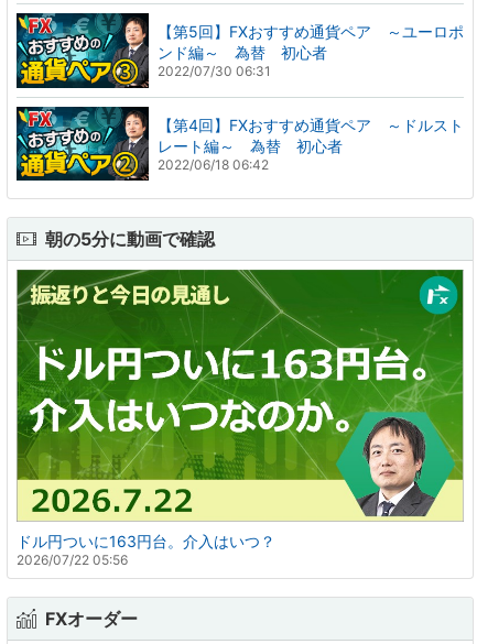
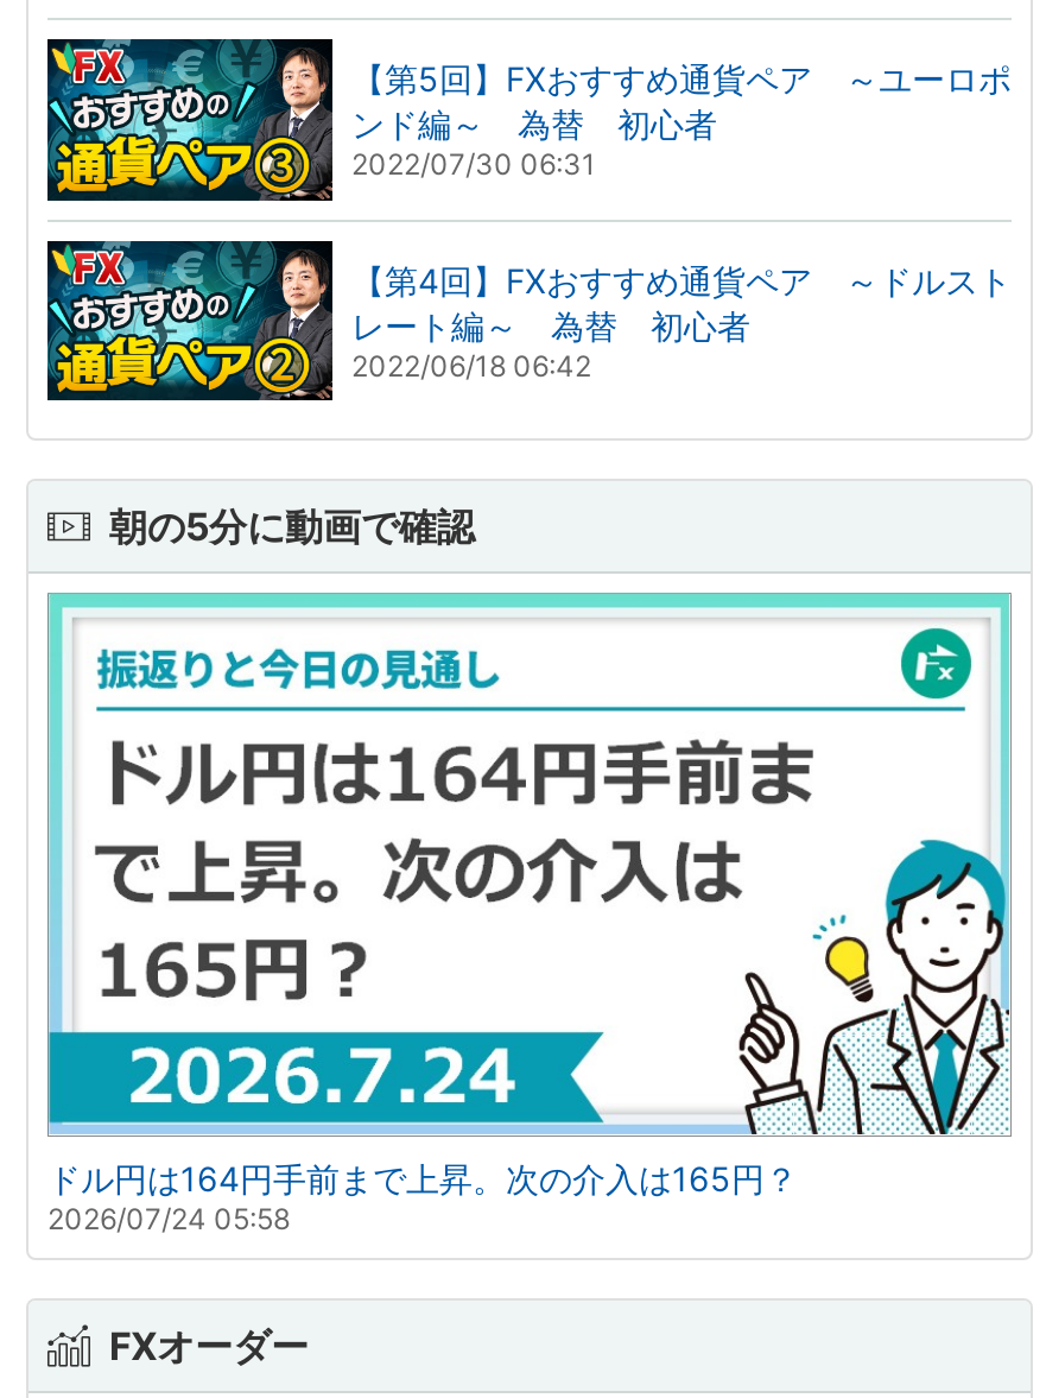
- [image]
- ドル円ついに163円台。介入はいつ？
- 2026/07/22 05:56
+ [image]
+ ドル円は164円手前まで上昇。次の介入は165円？
+ 2026/07/24 05:58
